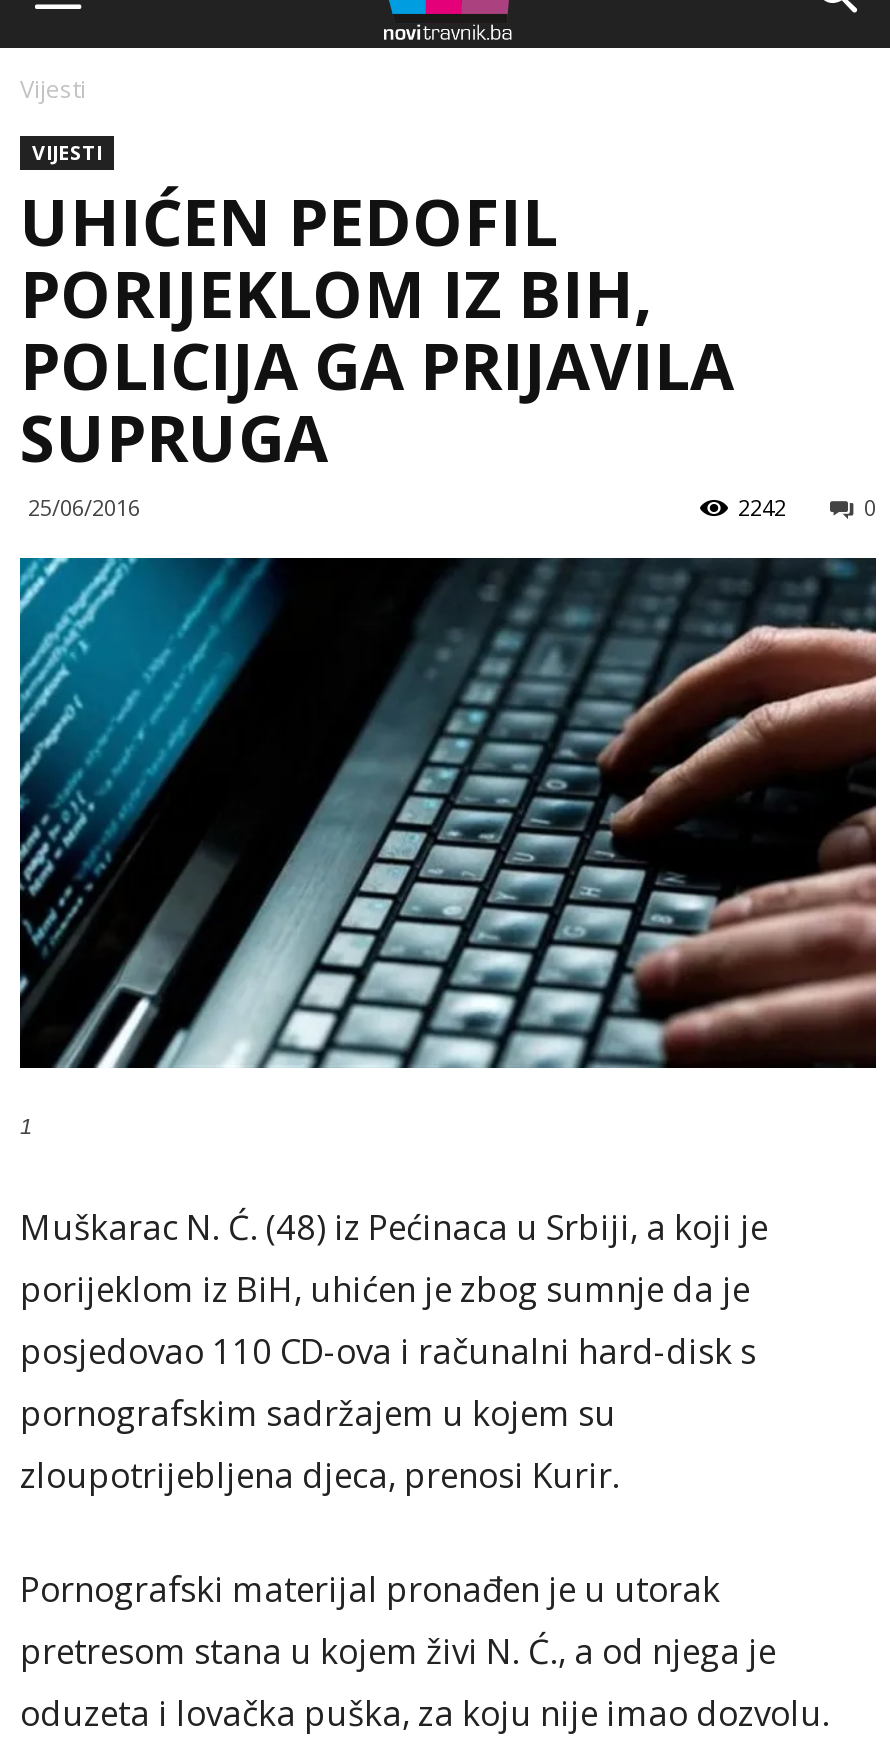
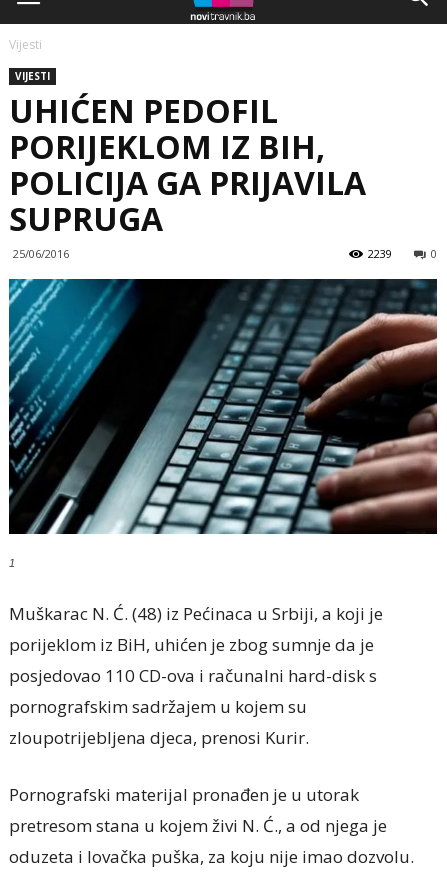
- 2242
+ 2239
